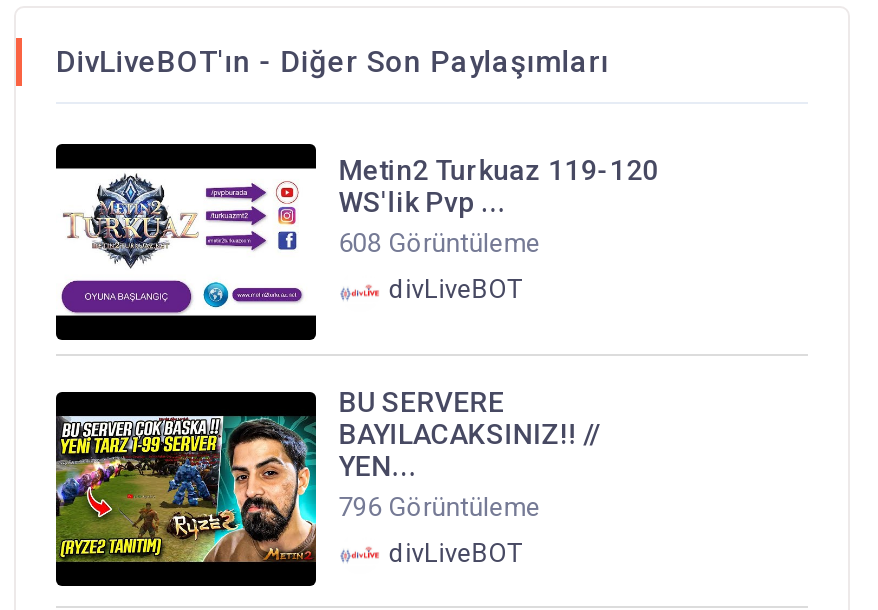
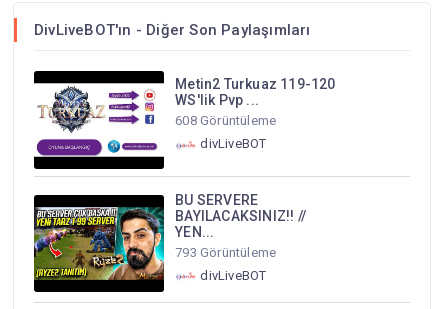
- 796 Görüntüleme
+ 793 Görüntüleme
